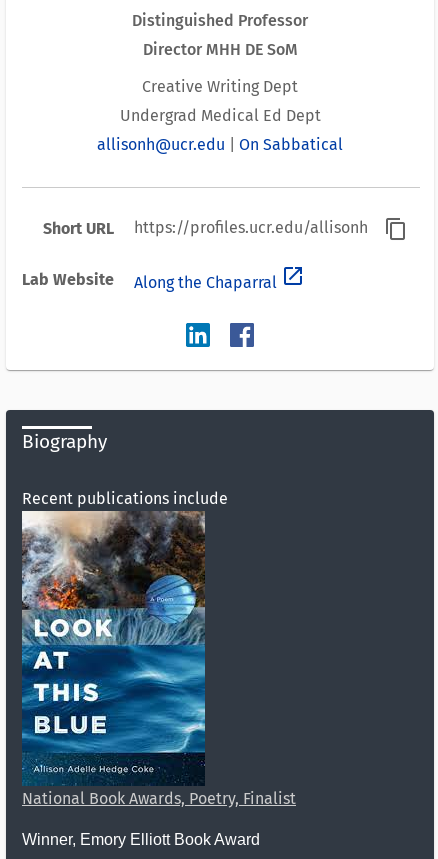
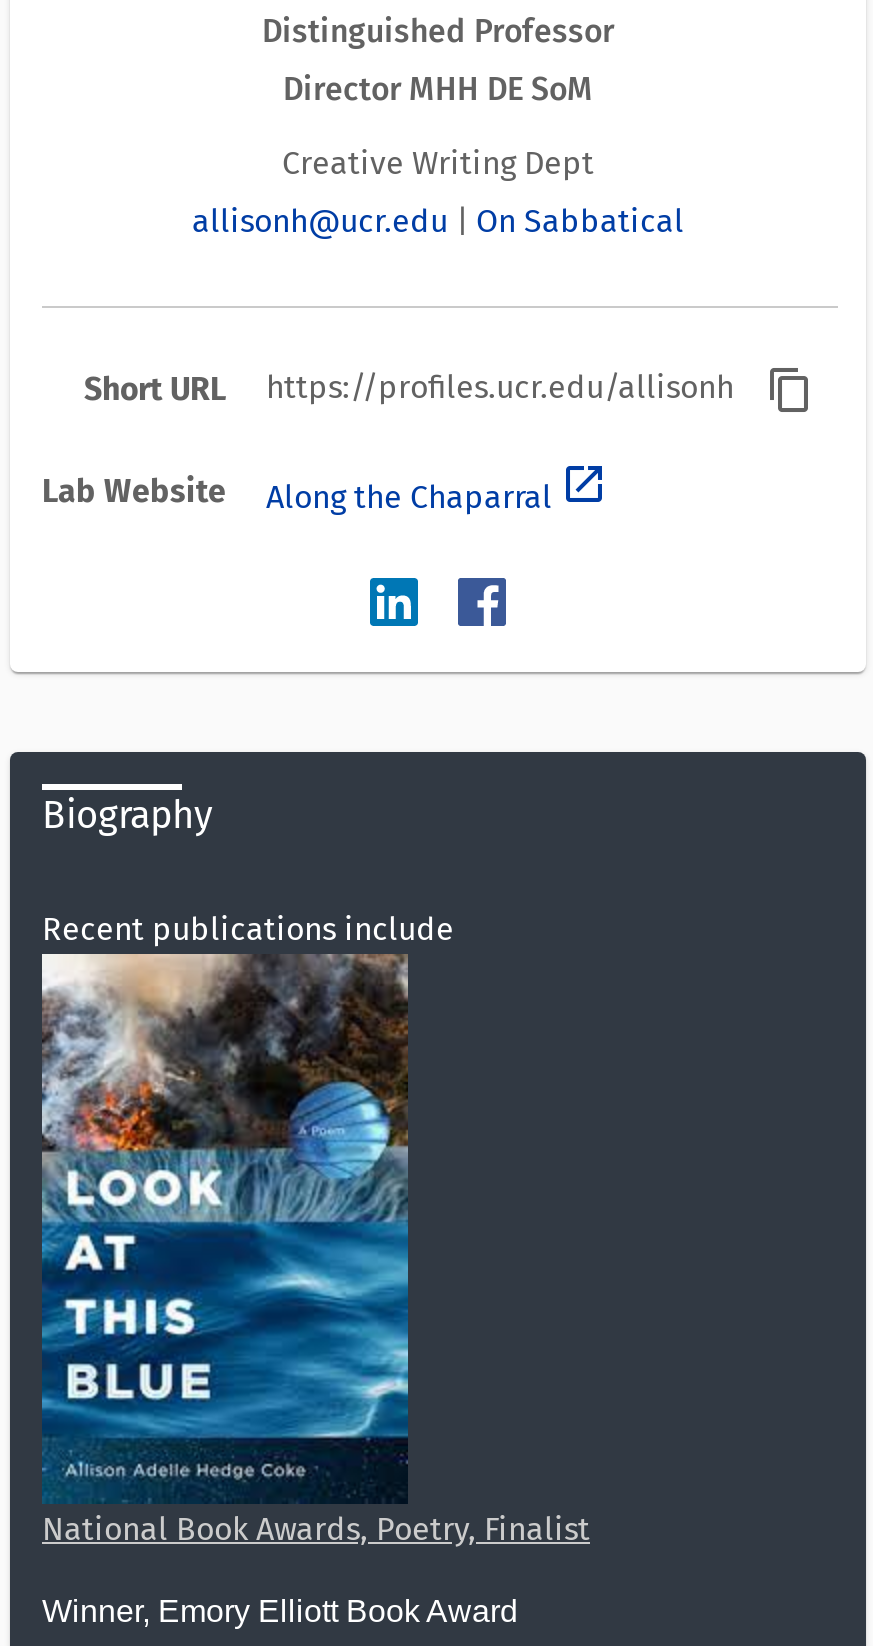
- Undergrad Medical Ed Dept
